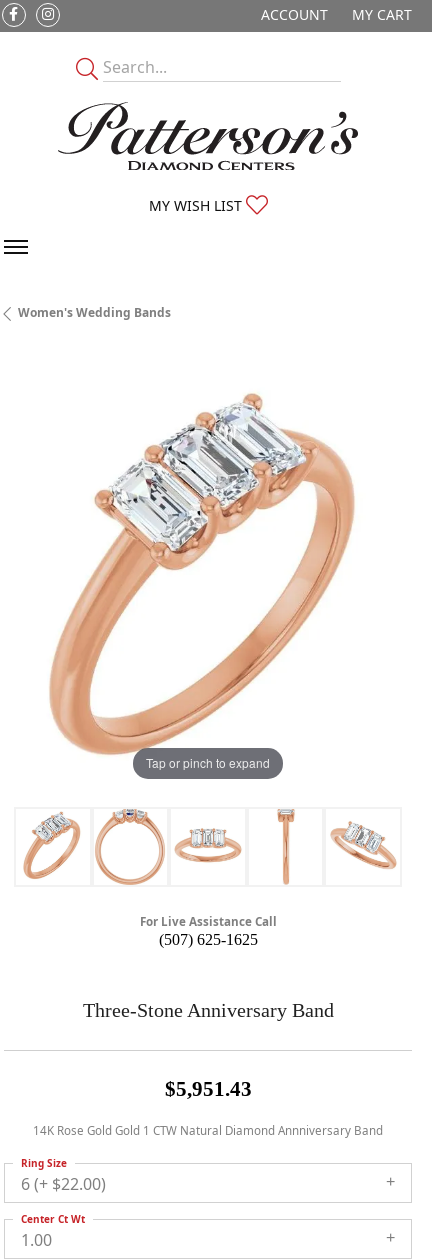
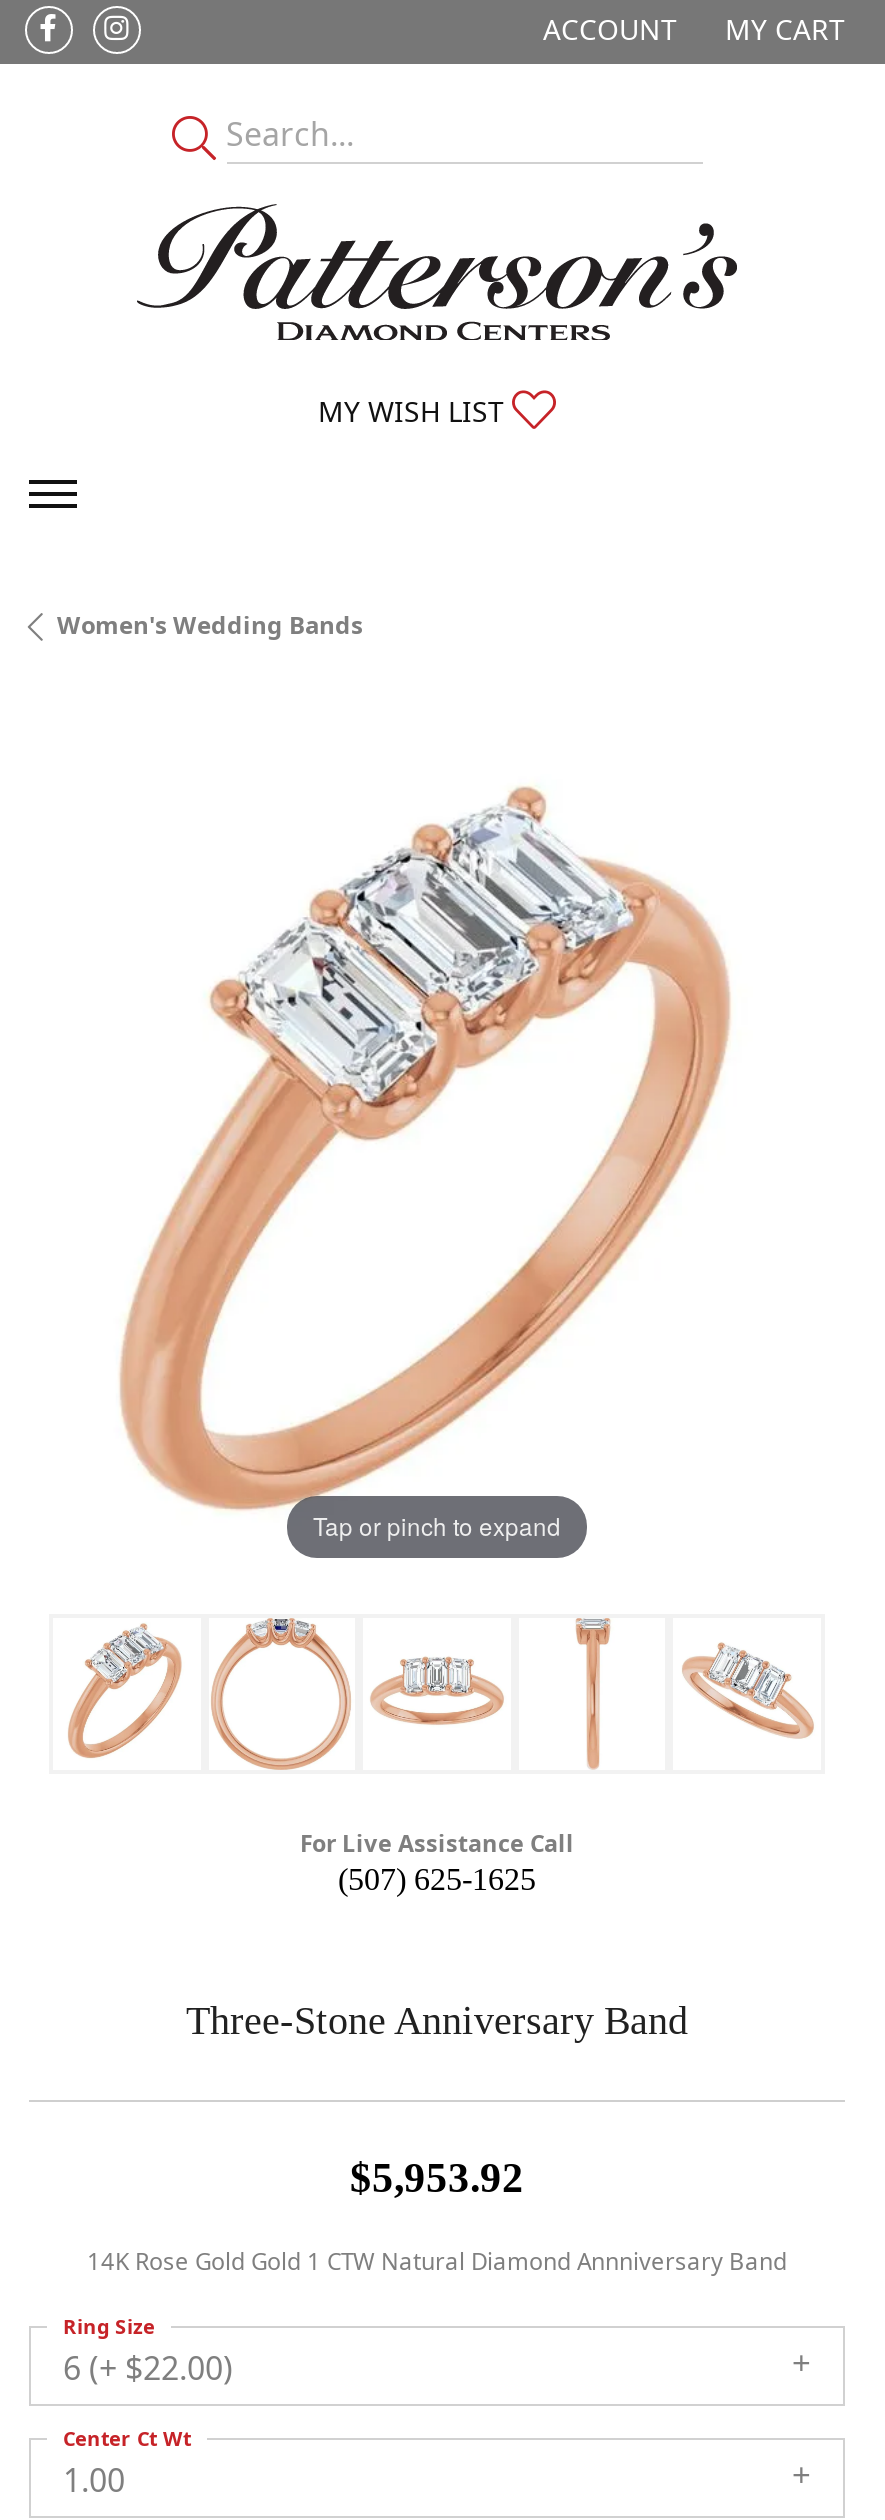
- $5,951.43
+ $5,953.92
